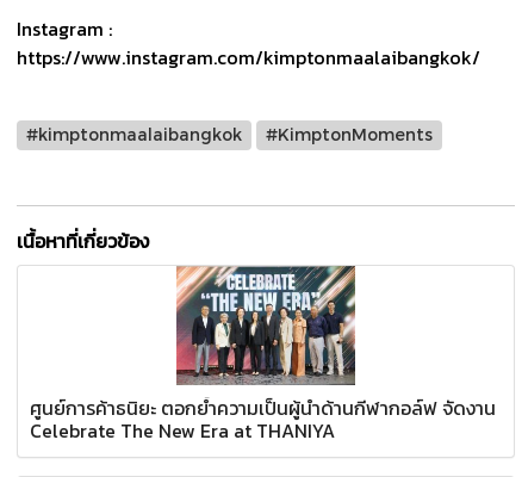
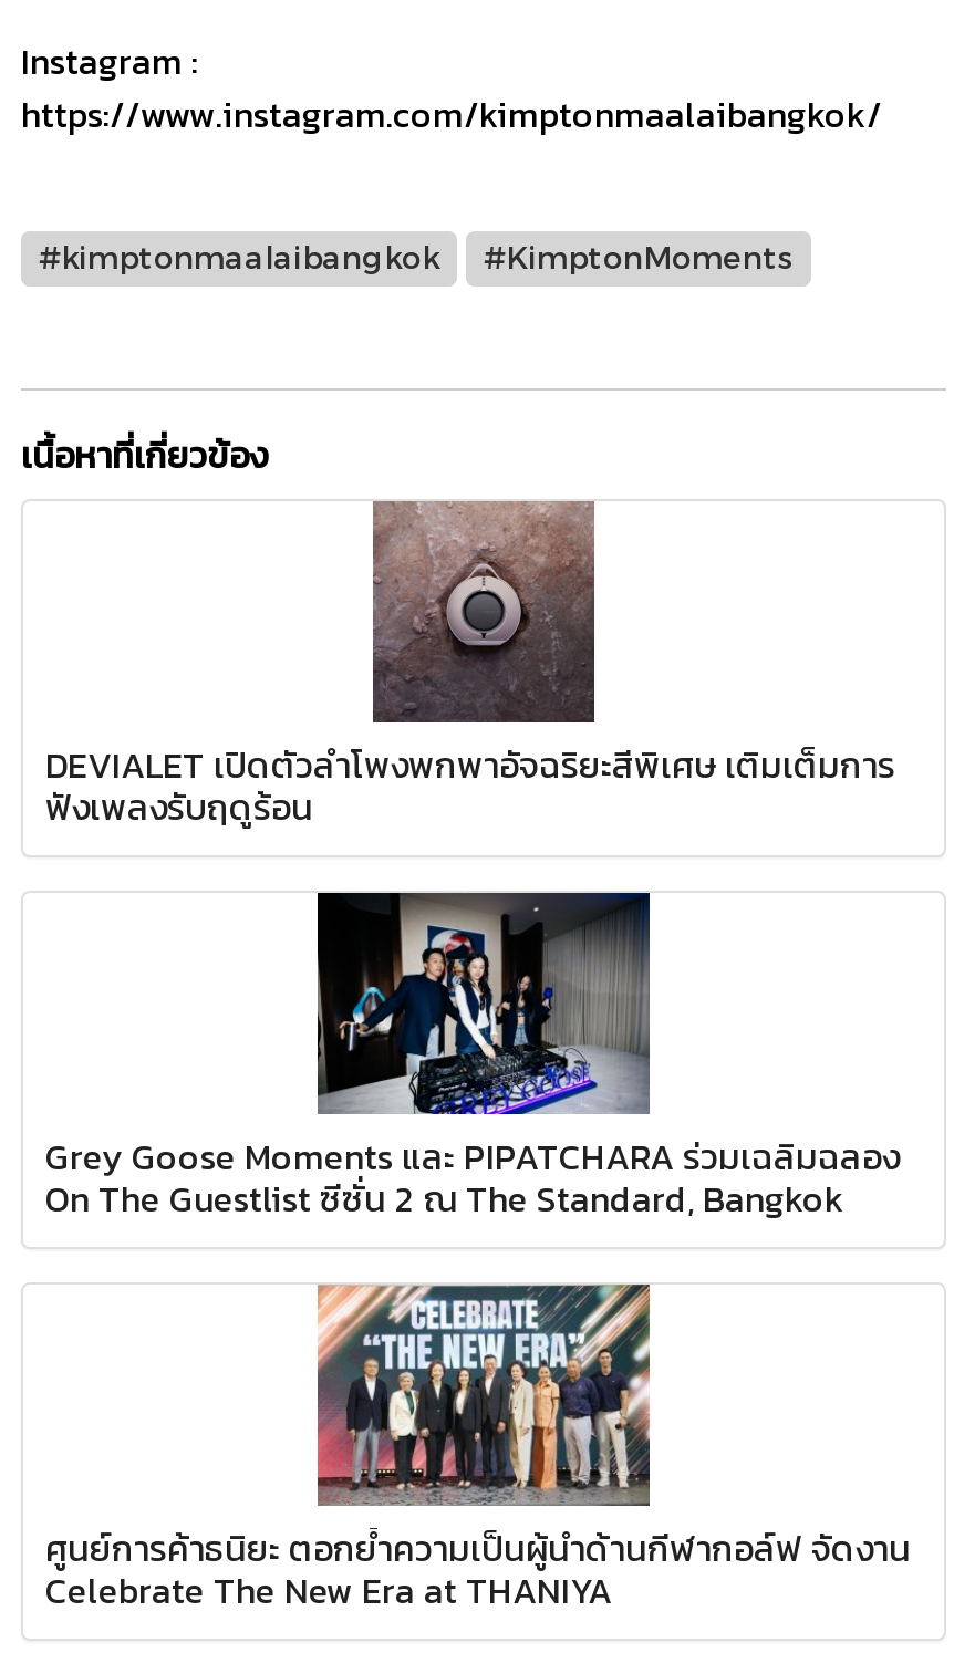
+ [image]
+ DEVIALET เปิดตัวลำโพงพกพาอัจฉริยะสีพิเศษ เติมเต็มการ
+ ฟังเพลงรับฤดูร้อน

+ [image]
+ Grey Goose Moments และ PIPATCHARA ร่วมเฉลิมฉลอง
+ On The Guestlist ซีซั่น 2 ณ The Standard, Bangkok
